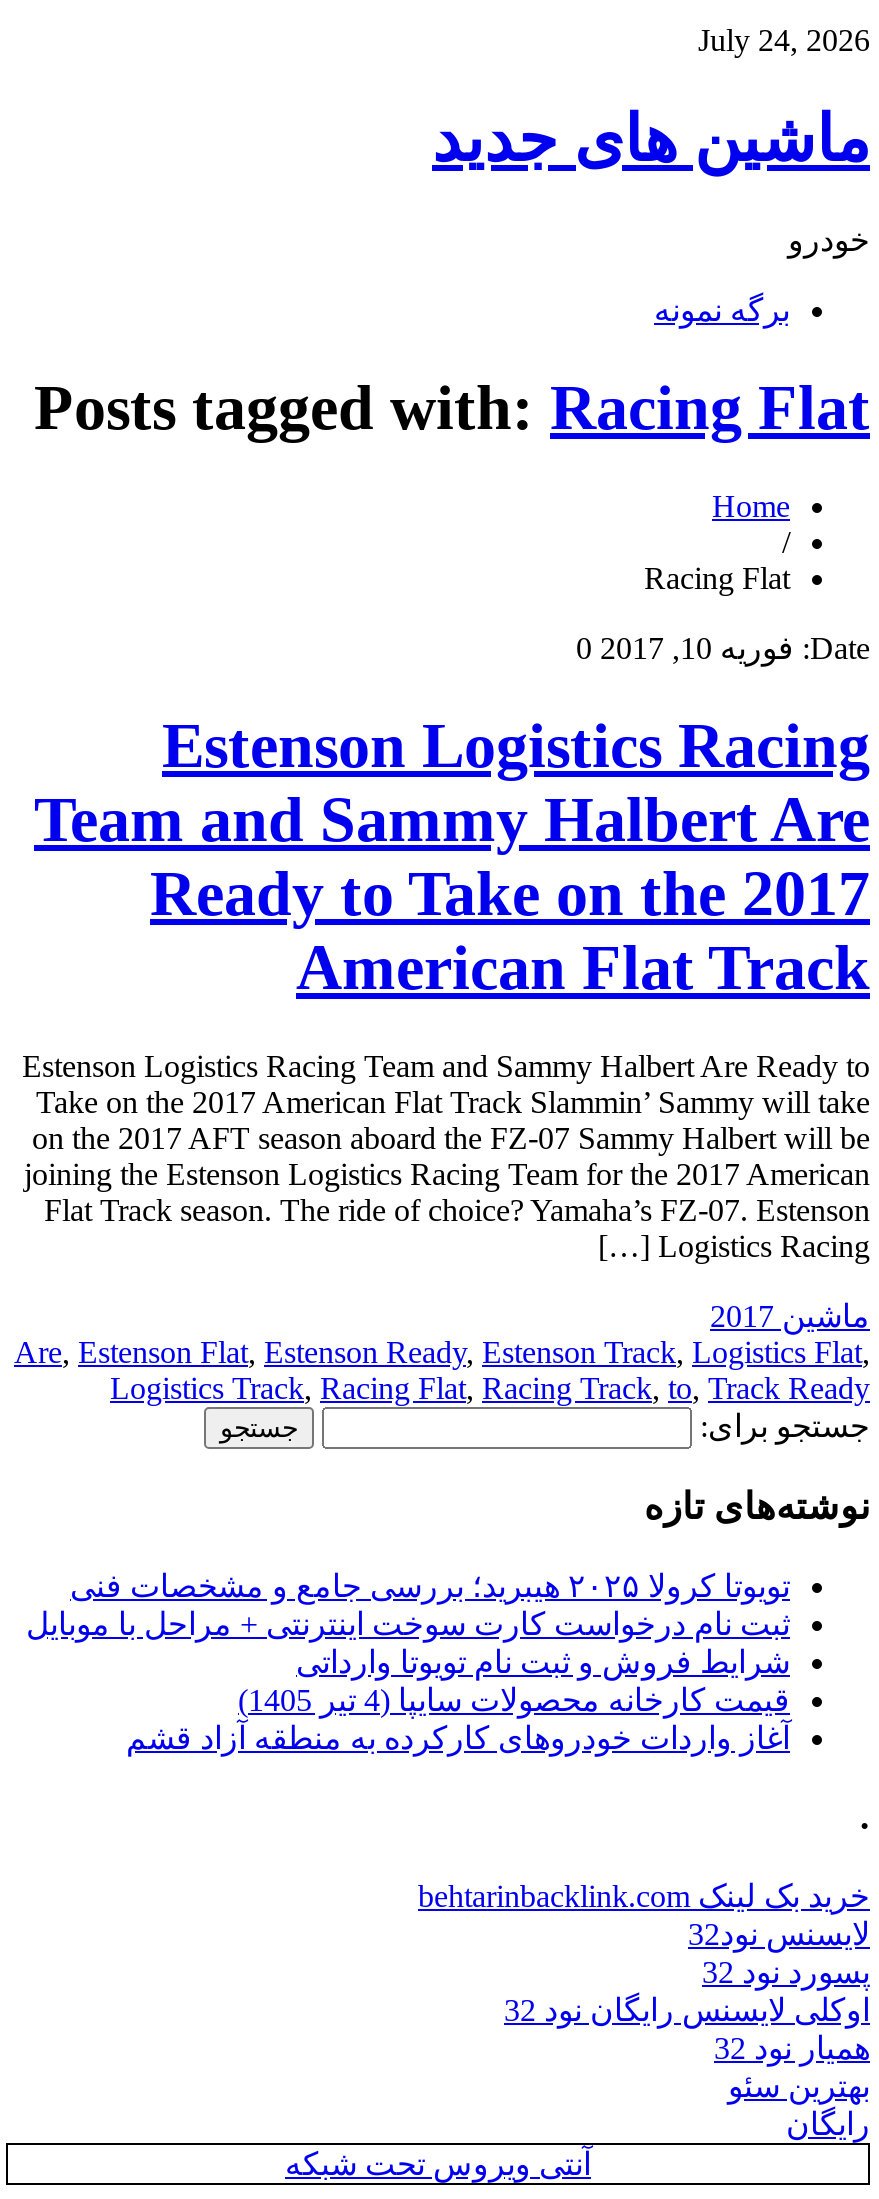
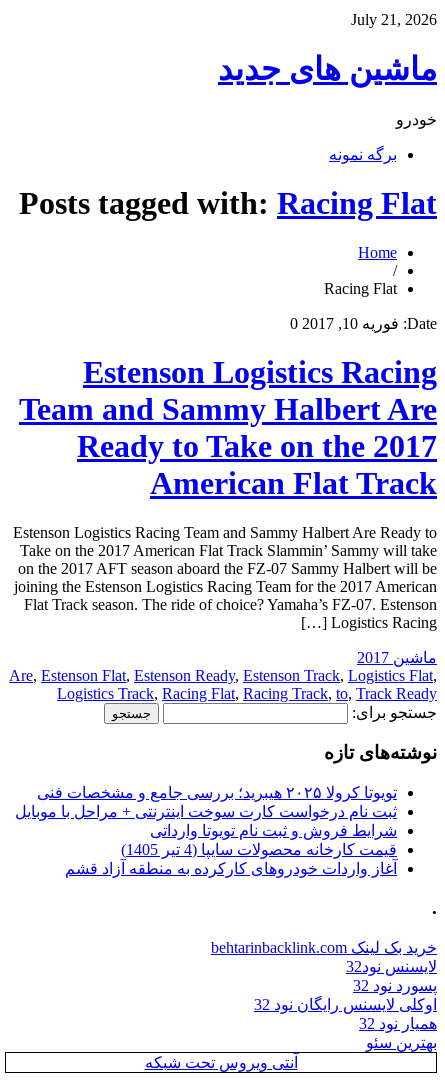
- July 24, 2026
+ July 21, 2026

- رایگان
